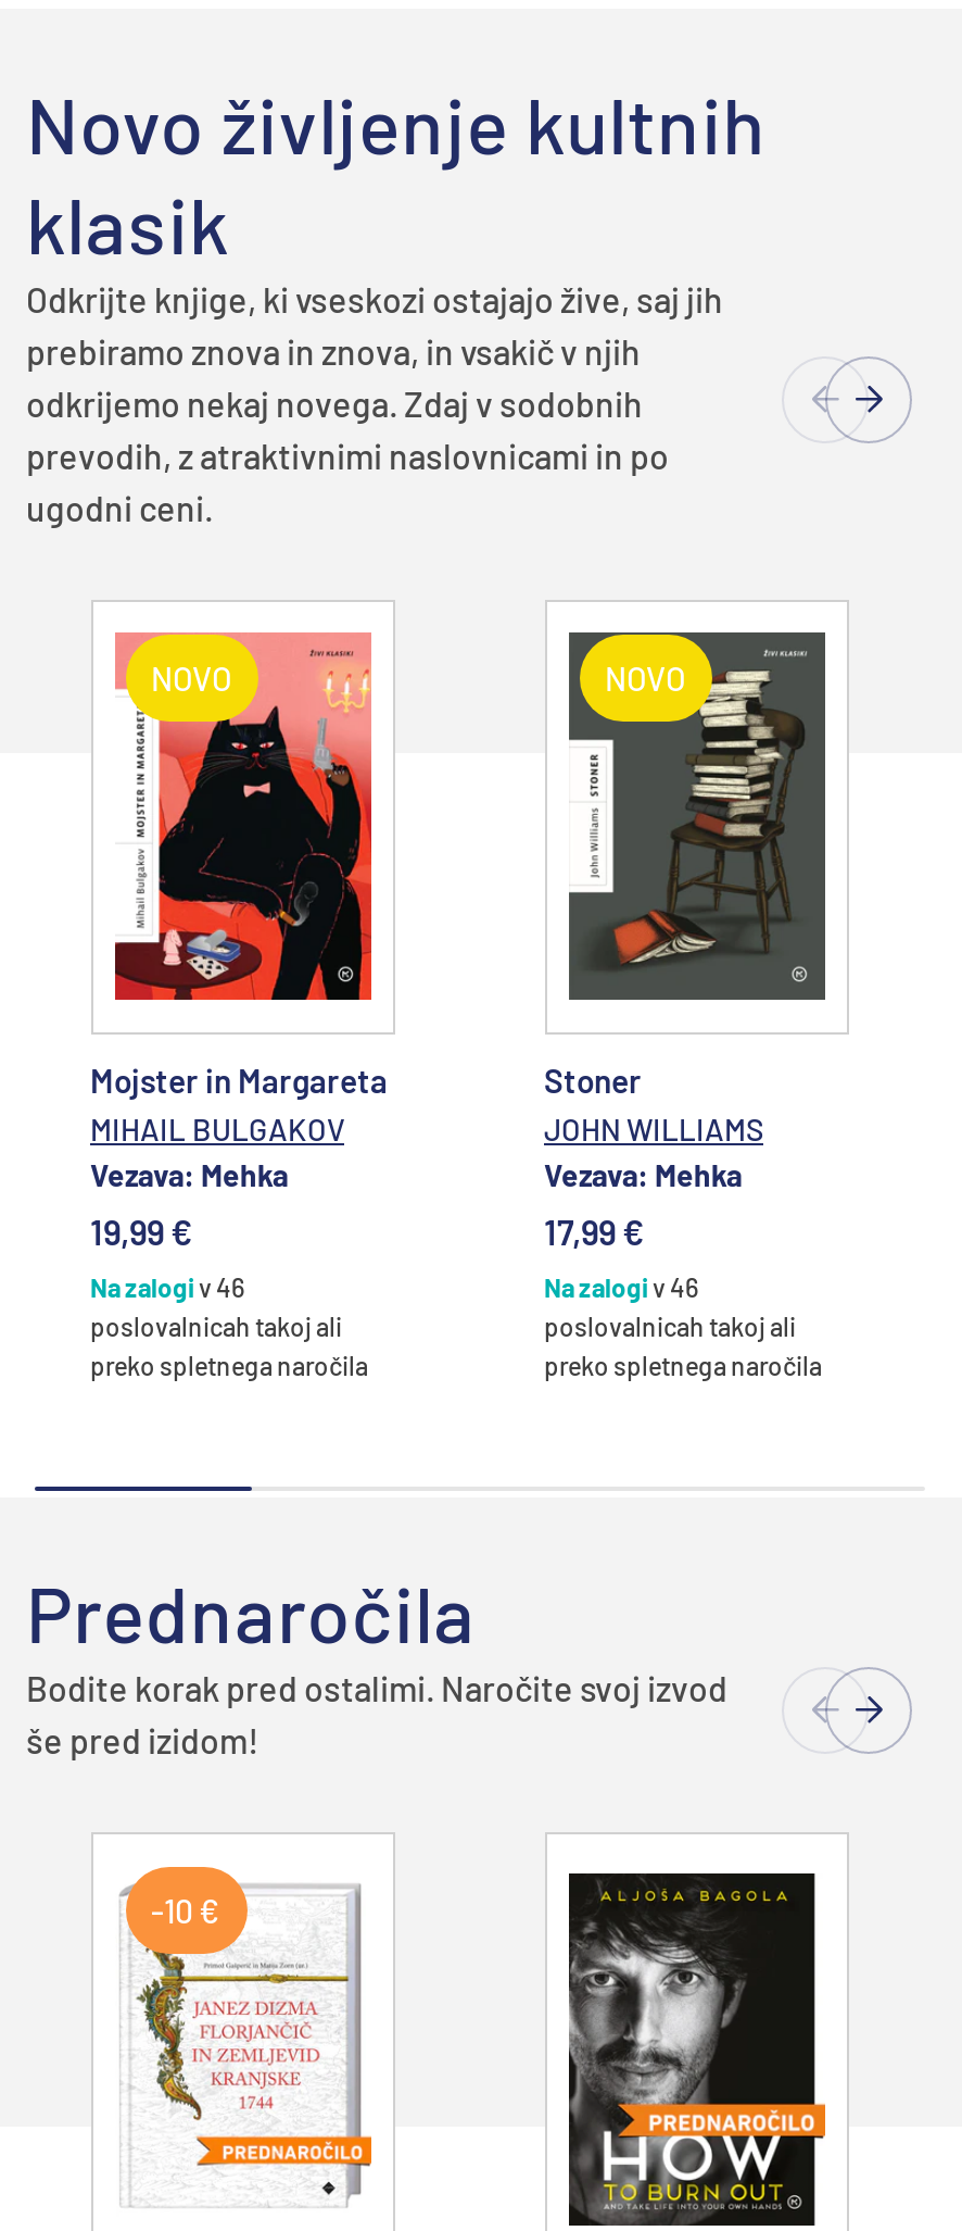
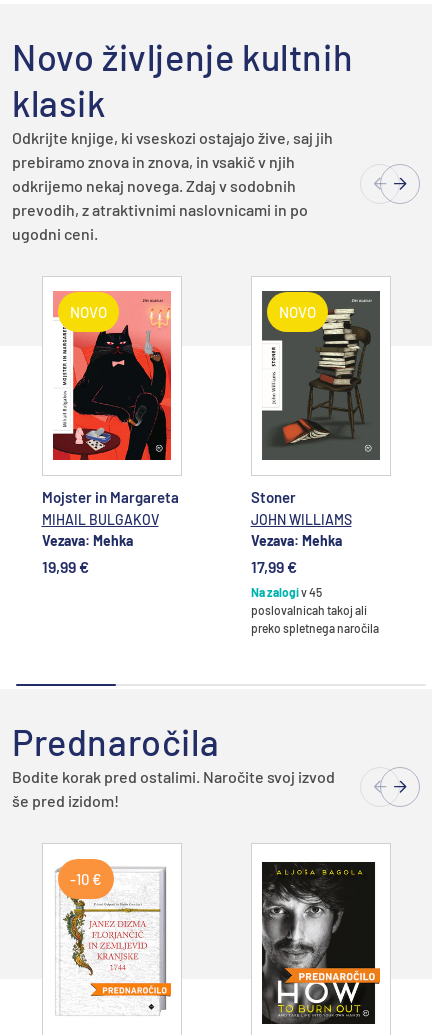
- Na zalogi v 46
- poslovalnicah takoj ali
- preko spletnega naročila

- Na zalogi v 46
+ Na zalogi v 45
